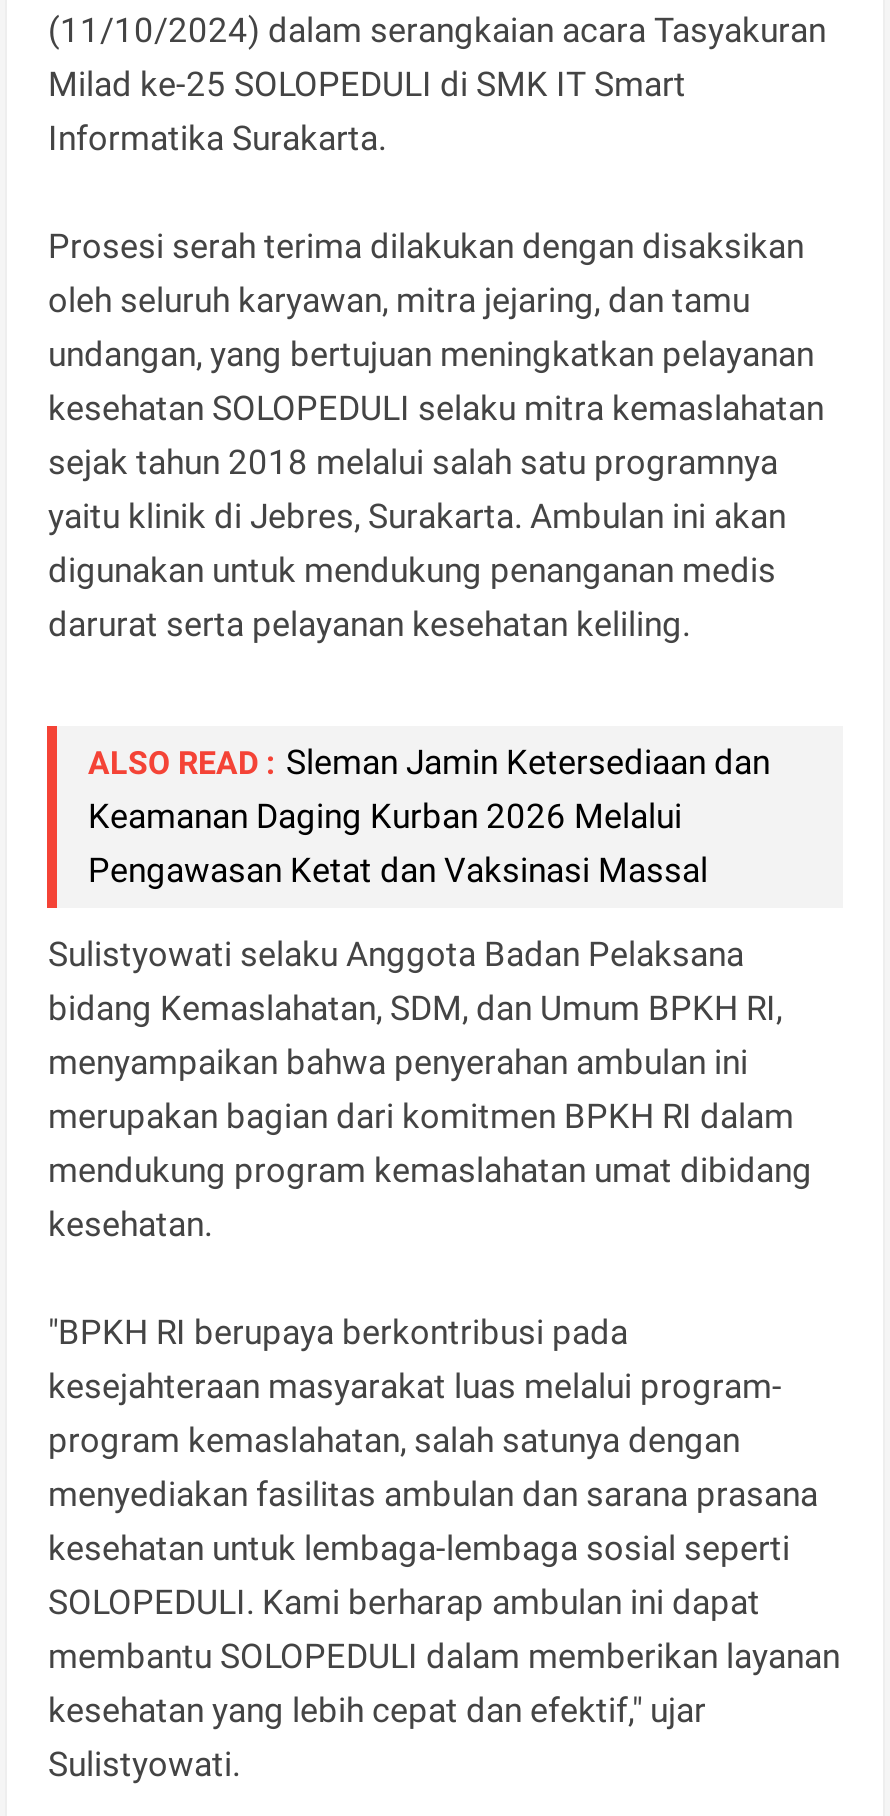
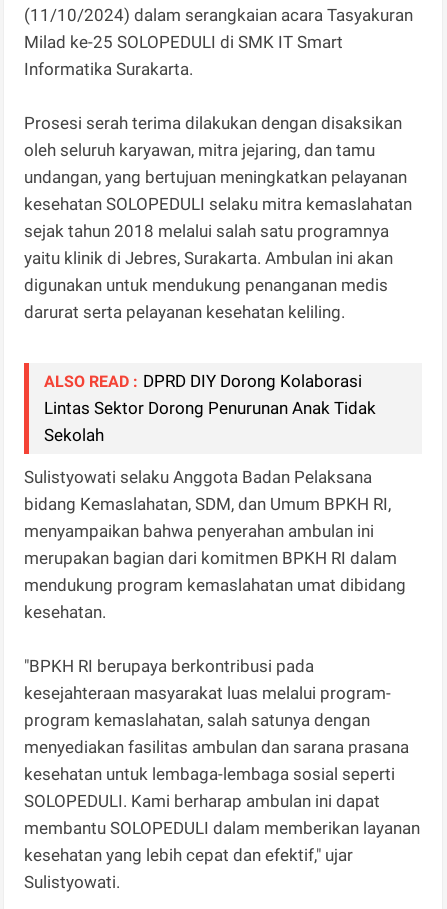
- ALSO READ : Sleman Jamin Ketersediaan dan
- Keamanan Daging Kurban 2026 Melalui
- Pengawasan Ketat dan Vaksinasi Massal
+ ALSO READ : DPRD DIY Dorong Kolaborasi
+ Lintas Sektor Dorong Penurunan Anak Tidak
+ Sekolah
